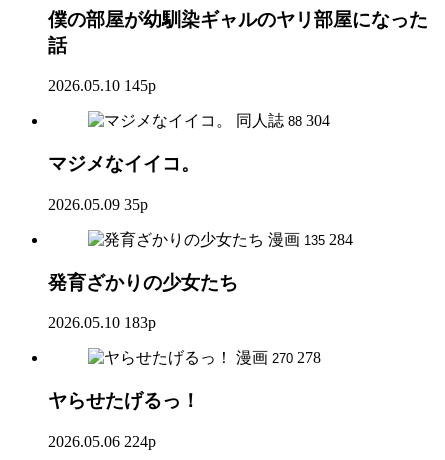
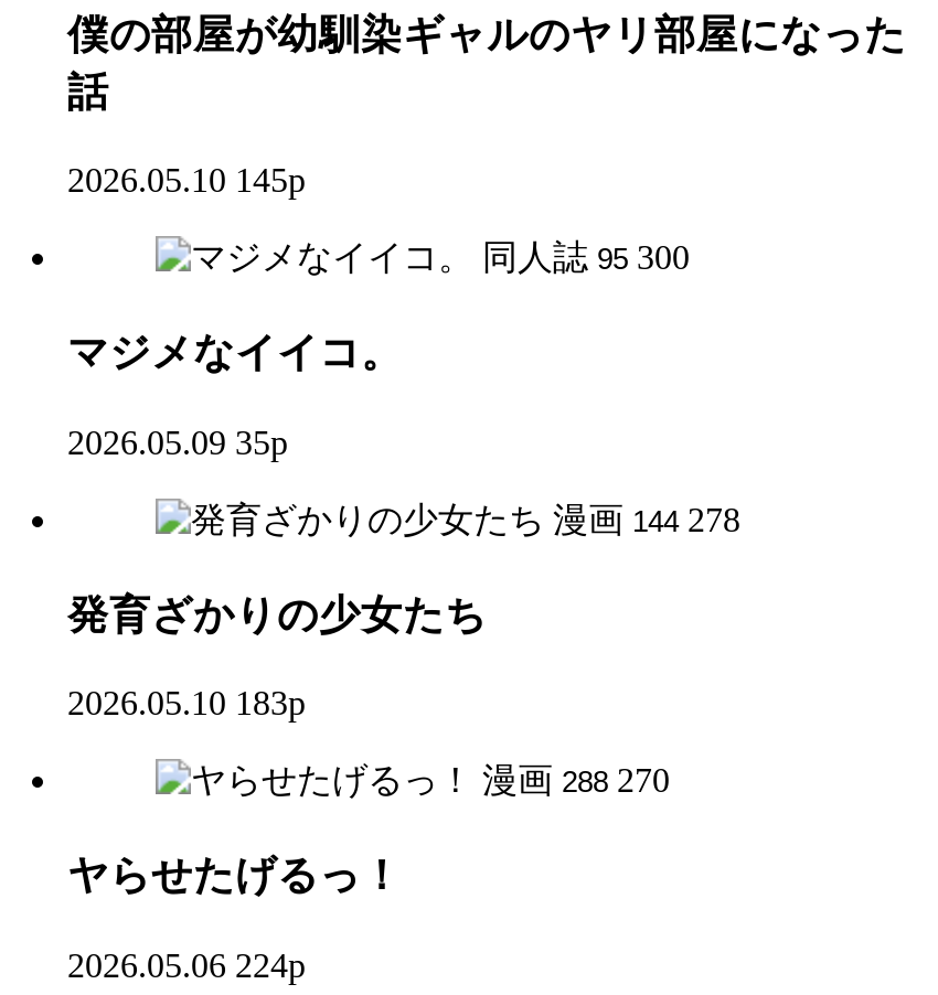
- 同人誌 88 304
+ 同人誌 95 300

- 漫画 135 284
+ 漫画 144 278

- 漫画 270 278
+ 漫画 288 270
